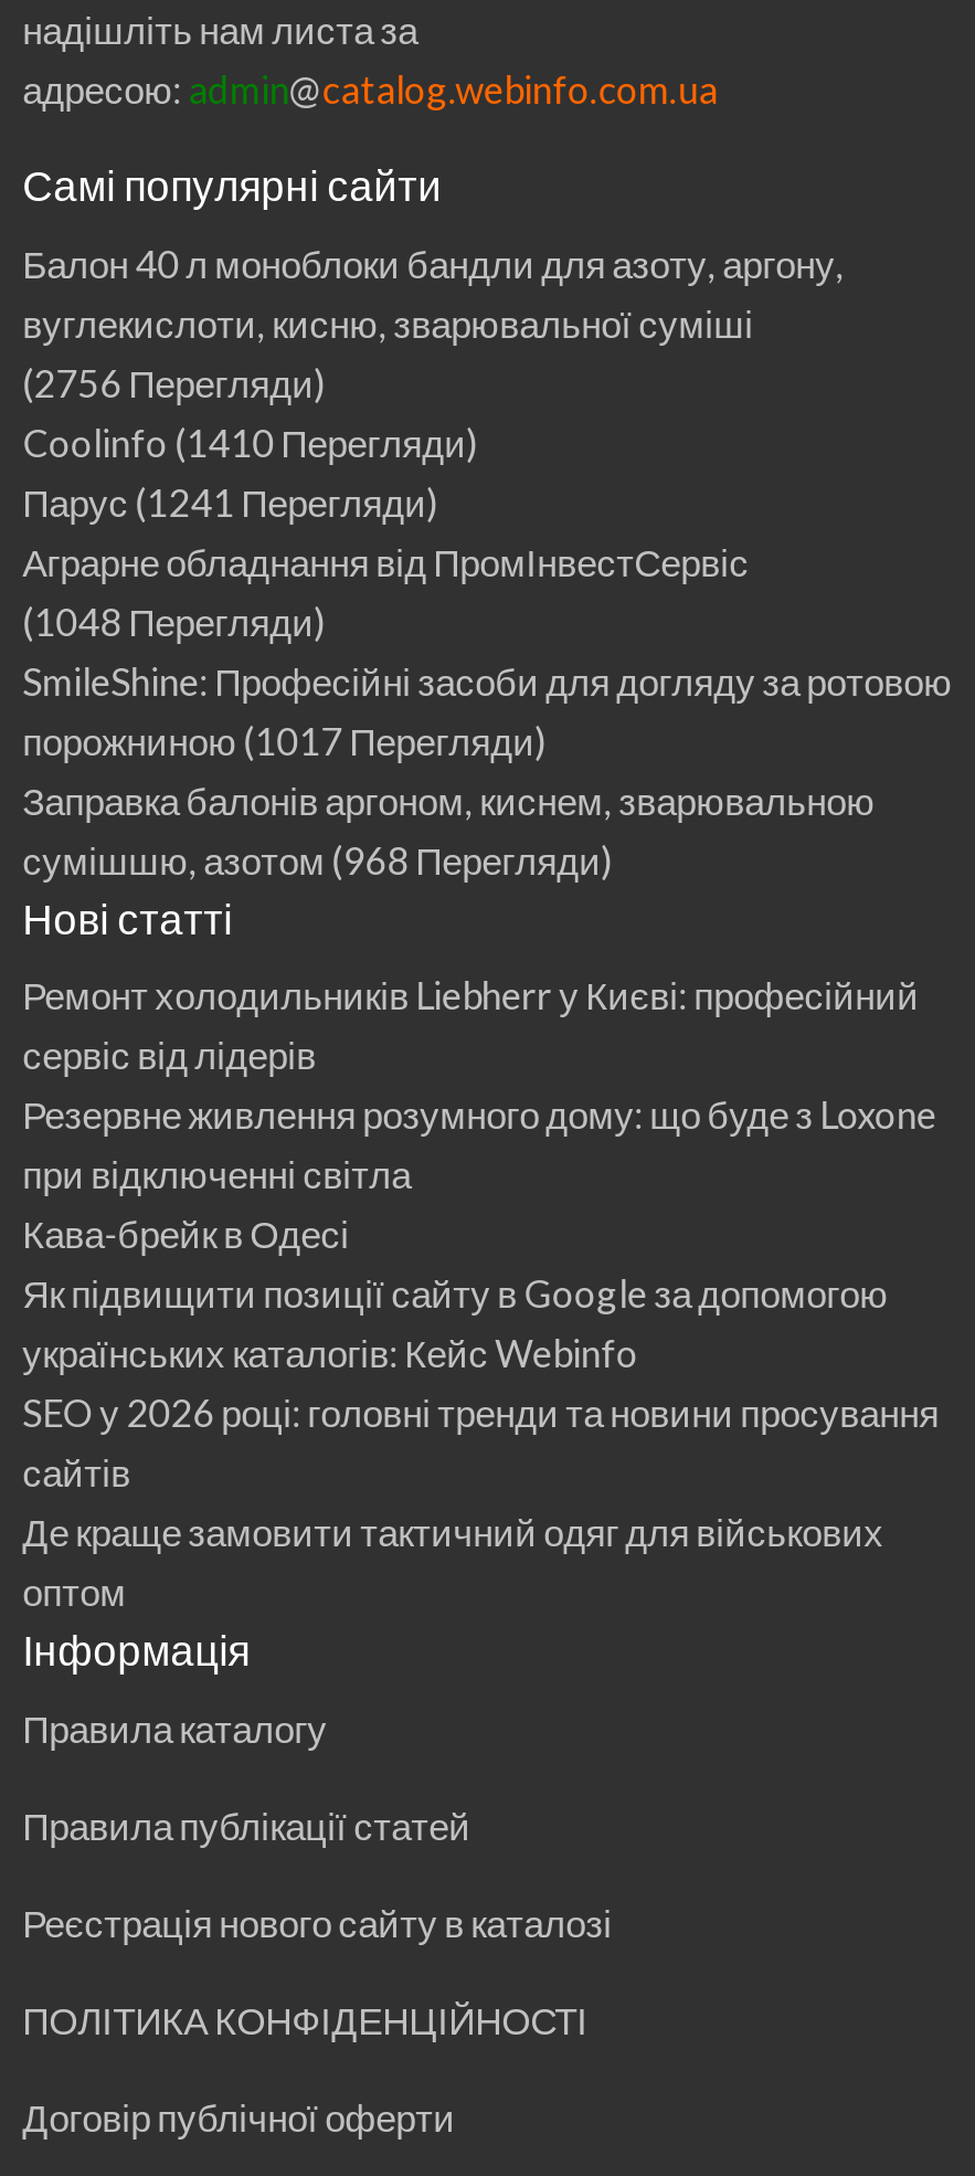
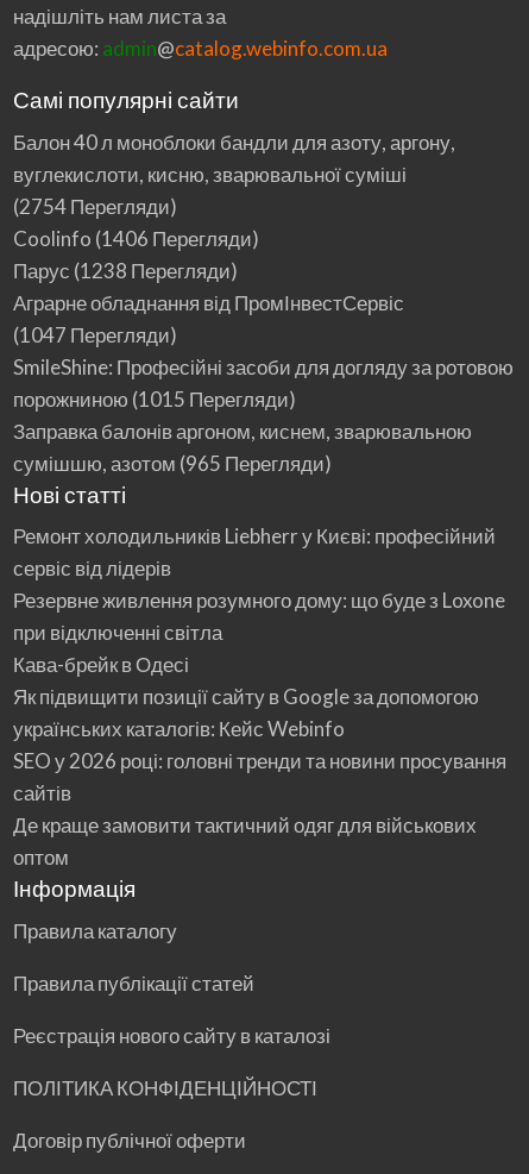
- (2756 Перегляди)
+ (2754 Перегляди)

- Coolinfo (1410 Перегляди)
+ Coolinfo (1406 Перегляди)

- Парус (1241 Перегляди)
+ Парус (1238 Перегляди)

- (1048 Перегляди)
+ (1047 Перегляди)

- порожниною (1017 Перегляди)
+ порожниною (1015 Перегляди)

- сумішшю, азотом (968 Перегляди)
+ сумішшю, азотом (965 Перегляди)
